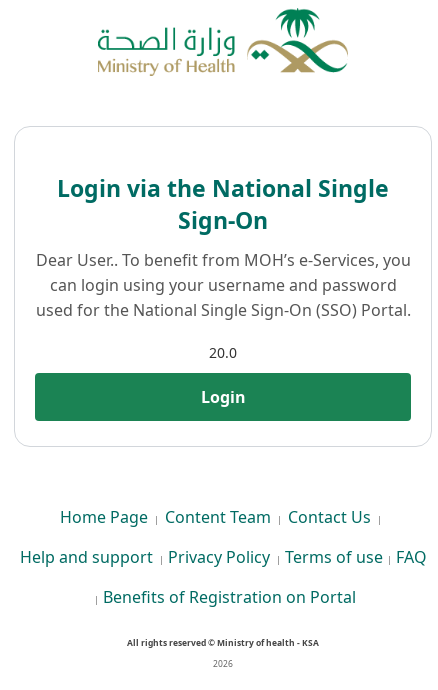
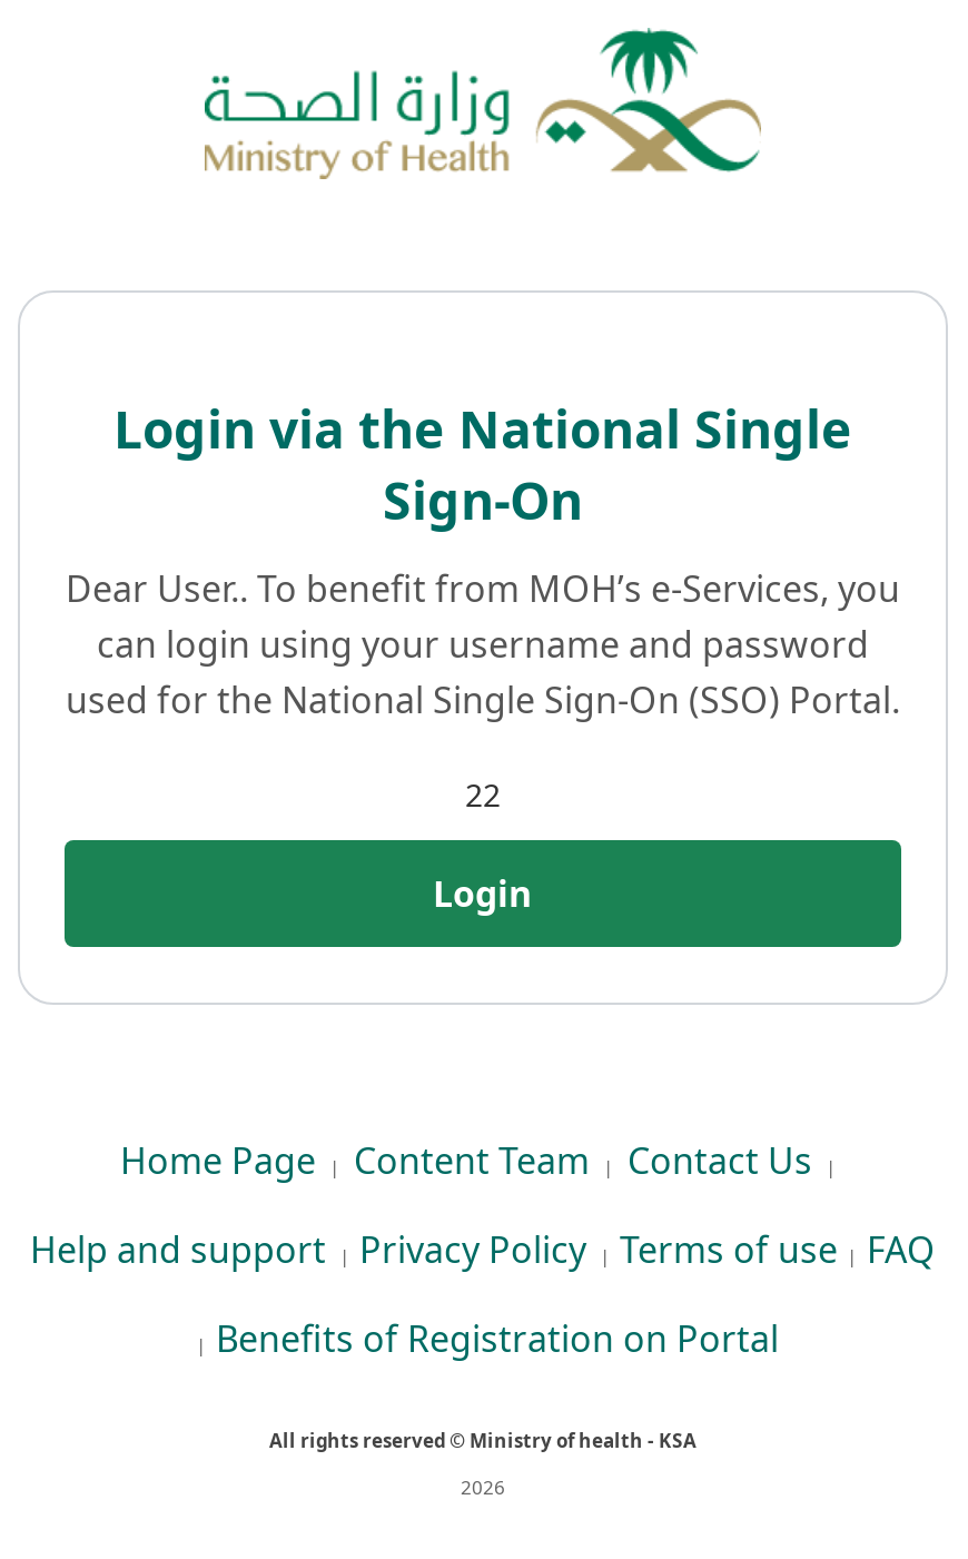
- 20.0
+ 22
